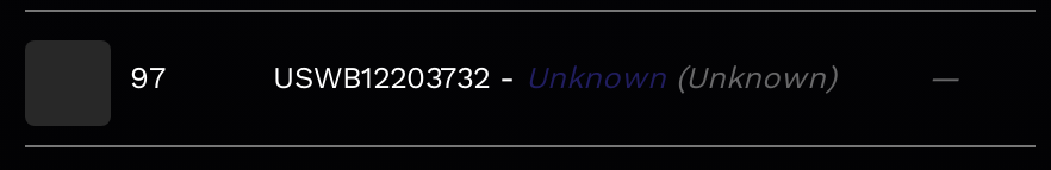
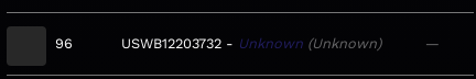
- 97
+ 96
